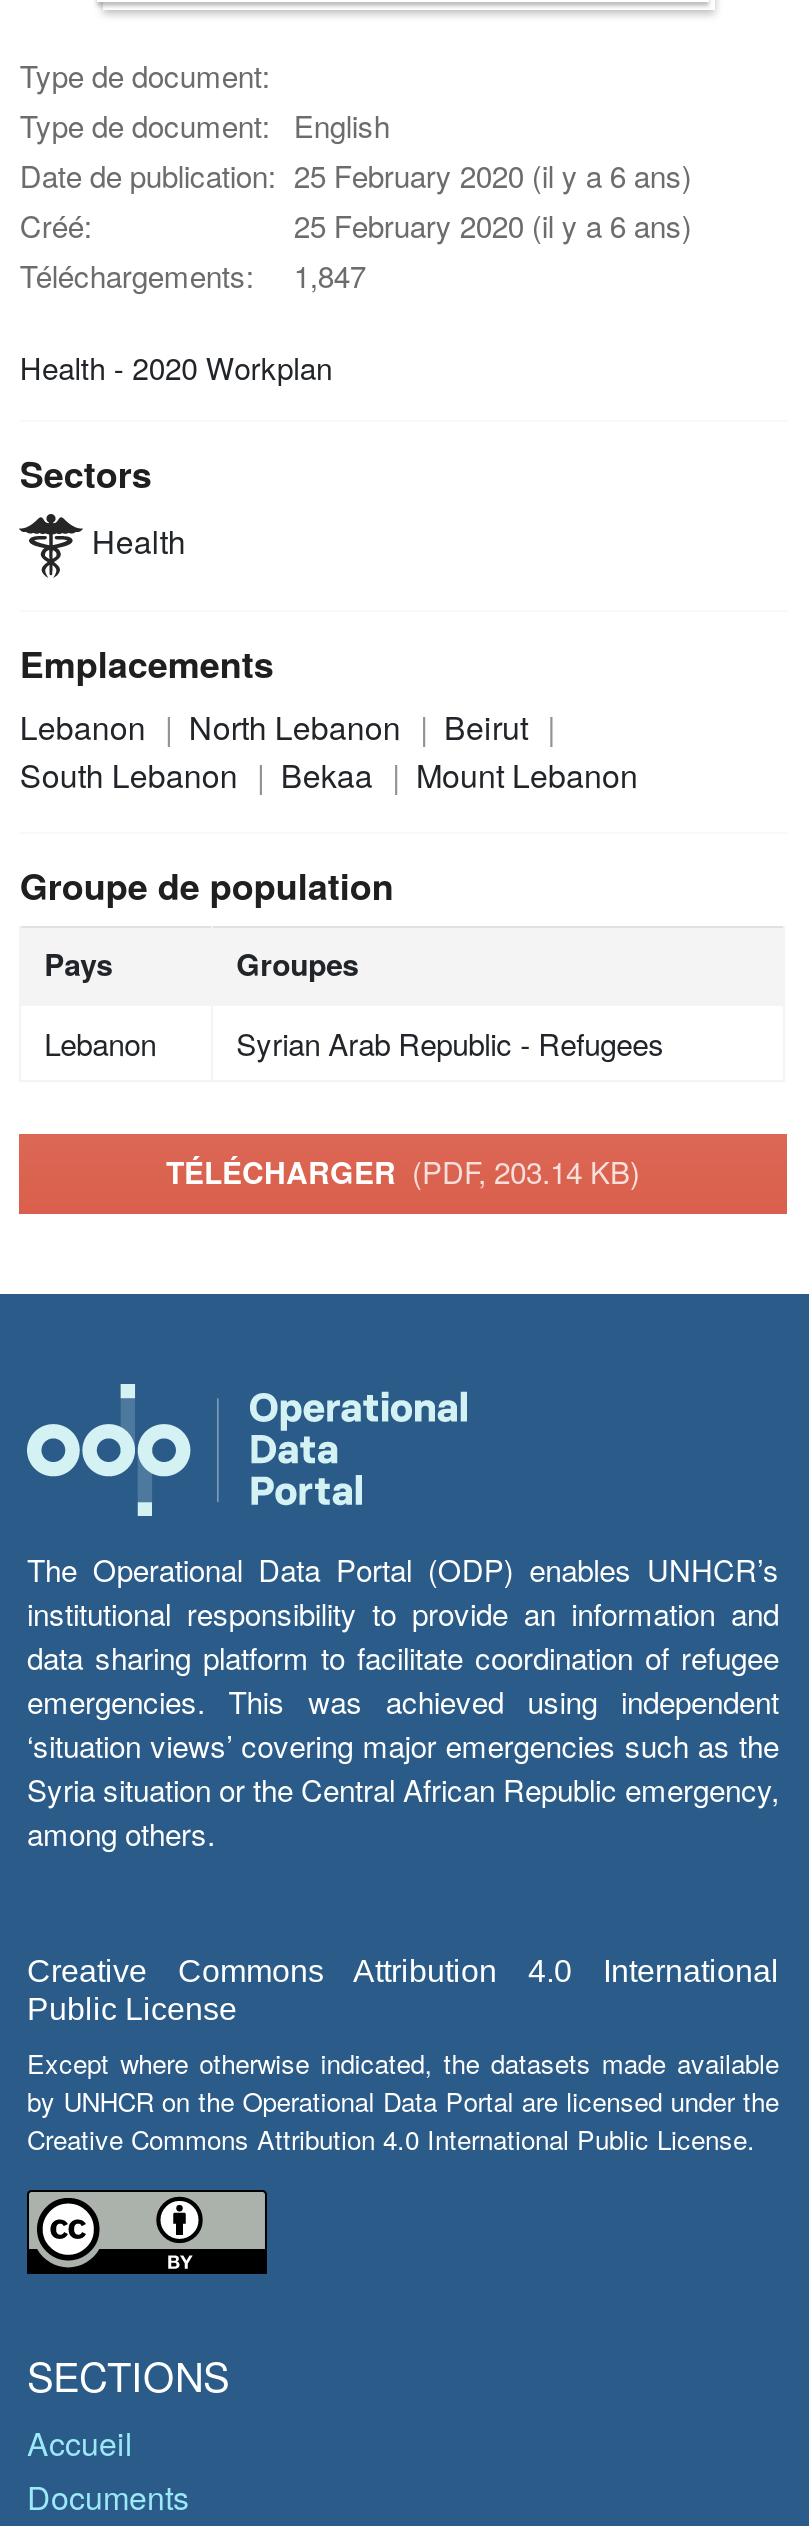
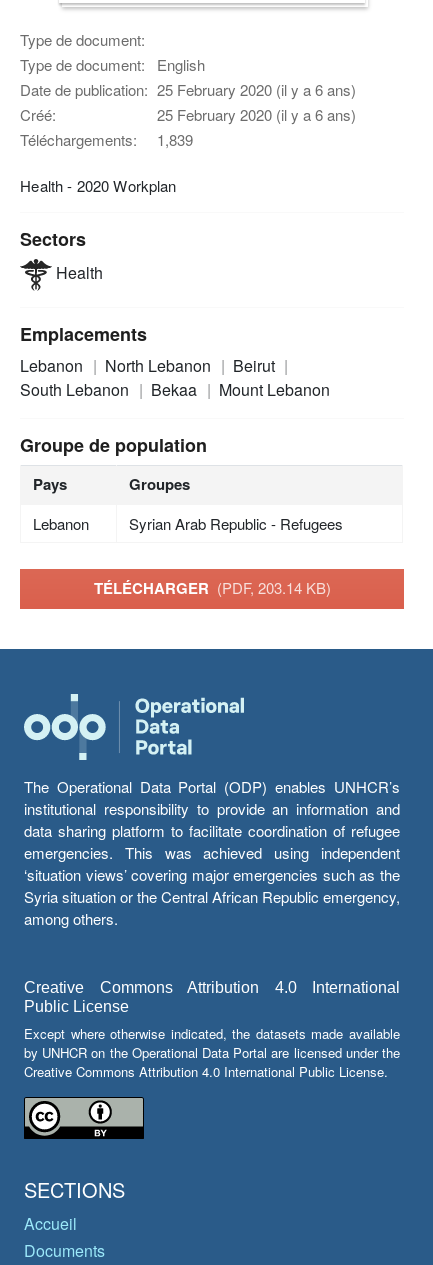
- Téléchargements: 1,847
+ Téléchargements: 1,839
